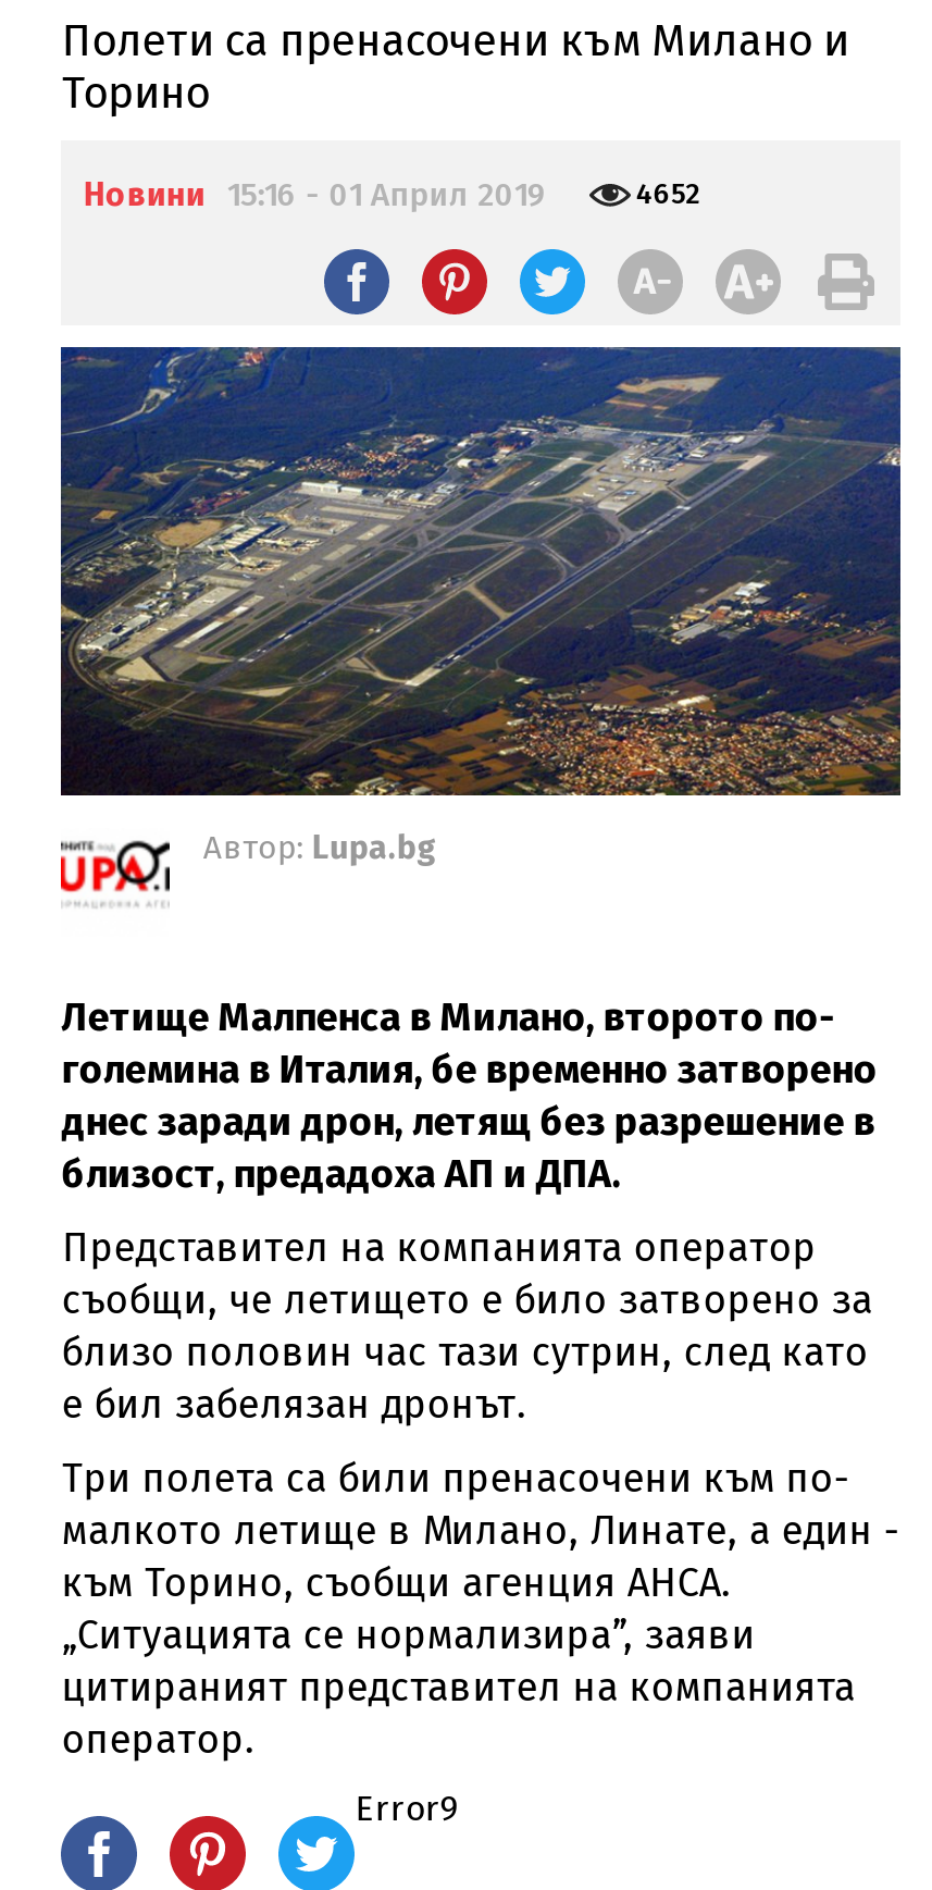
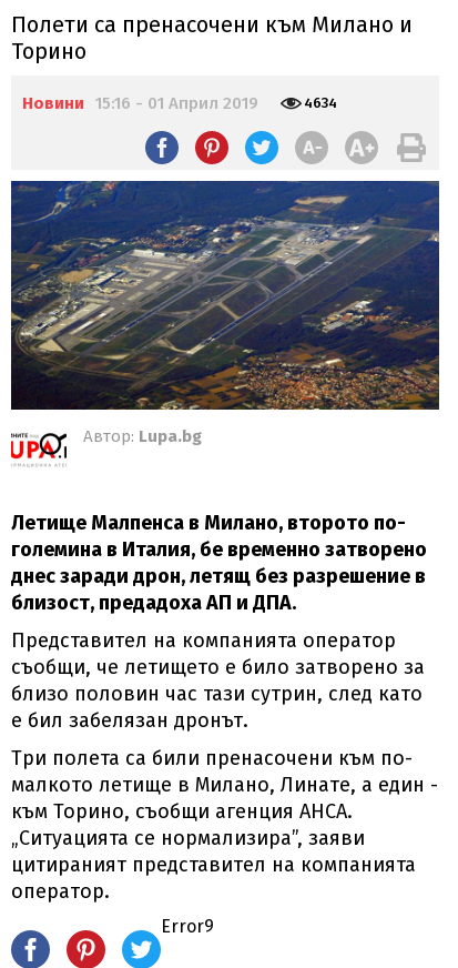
- 4652
+ 4634
